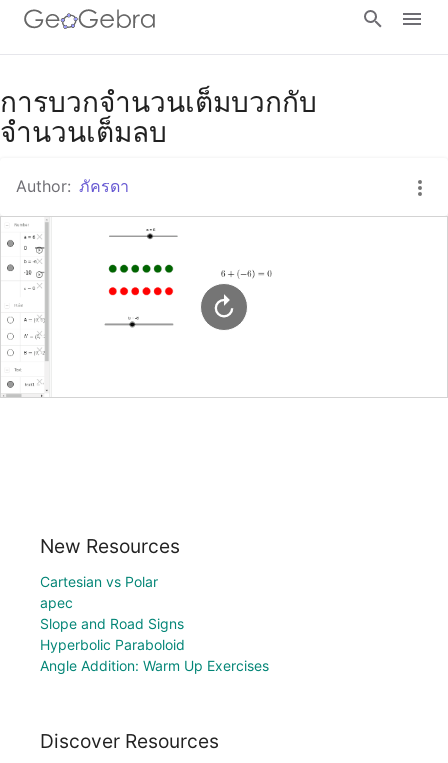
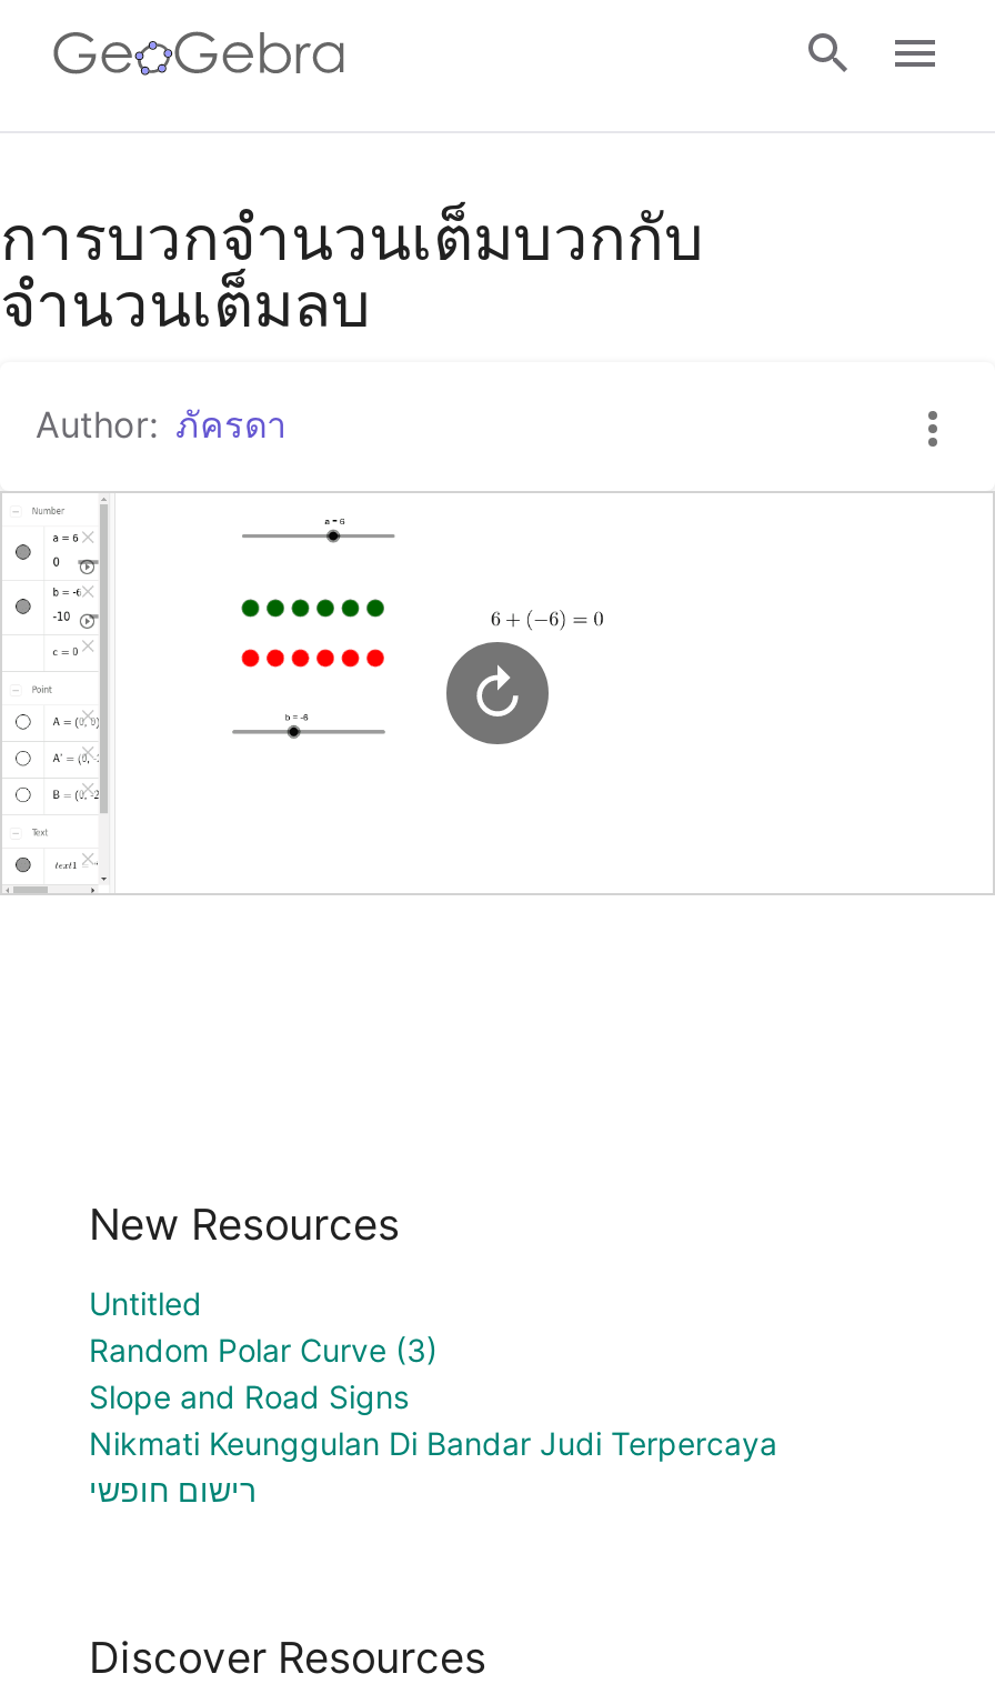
- Cartesian vs Polar
- apec
+ Untitled
+ Random Polar Curve (3)

- Hyperbolic Paraboloid
- Angle Addition: Warm Up Exercises
+ Nikmati Keunggulan Di Bandar Judi Terpercaya
+ רישום חופשי
